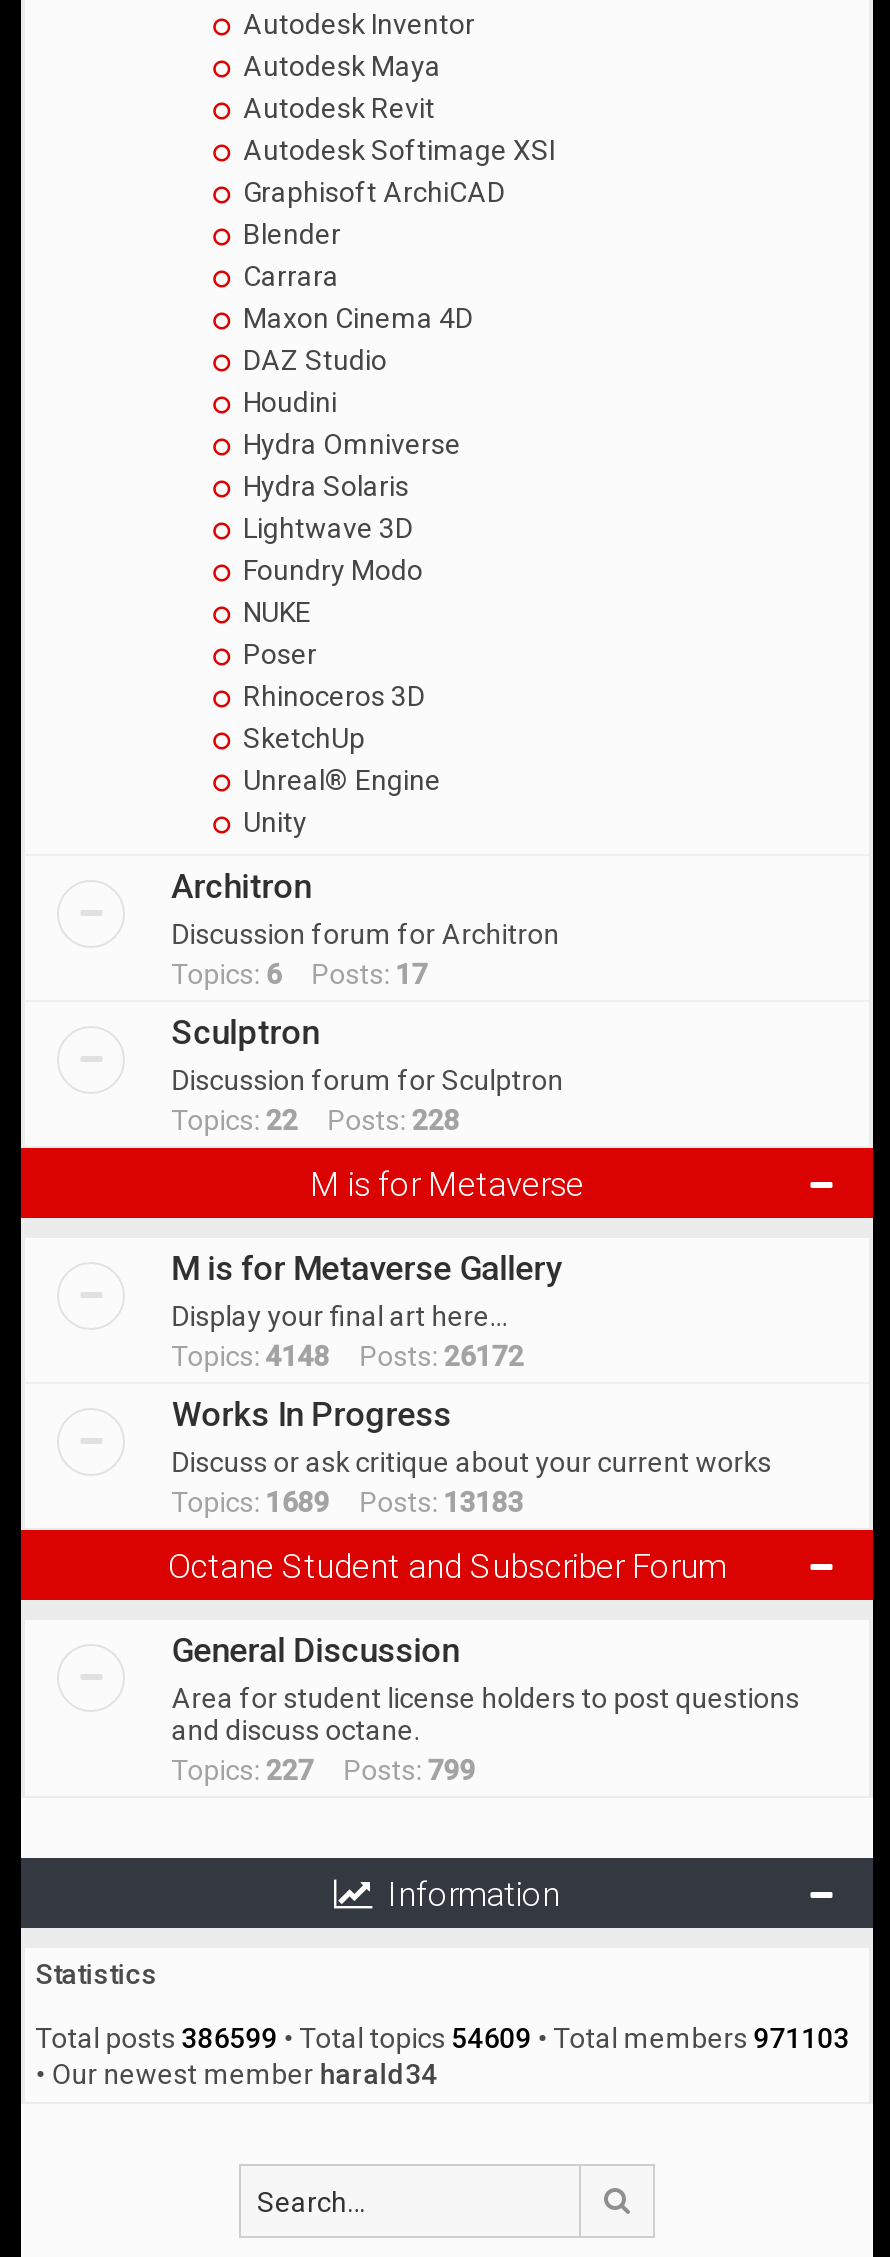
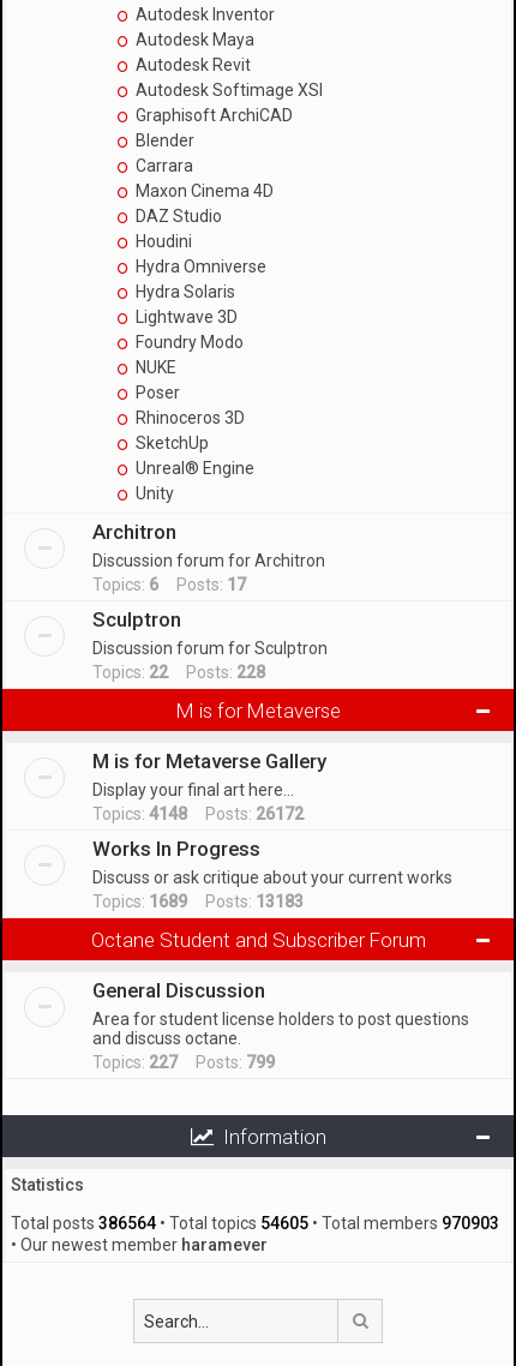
- Total posts 386599 • Total topics 54609 • Total members 971103
+ Total posts 386564 • Total topics 54605 • Total members 970903

- • Our newest member harald34
+ • Our newest member haramever
